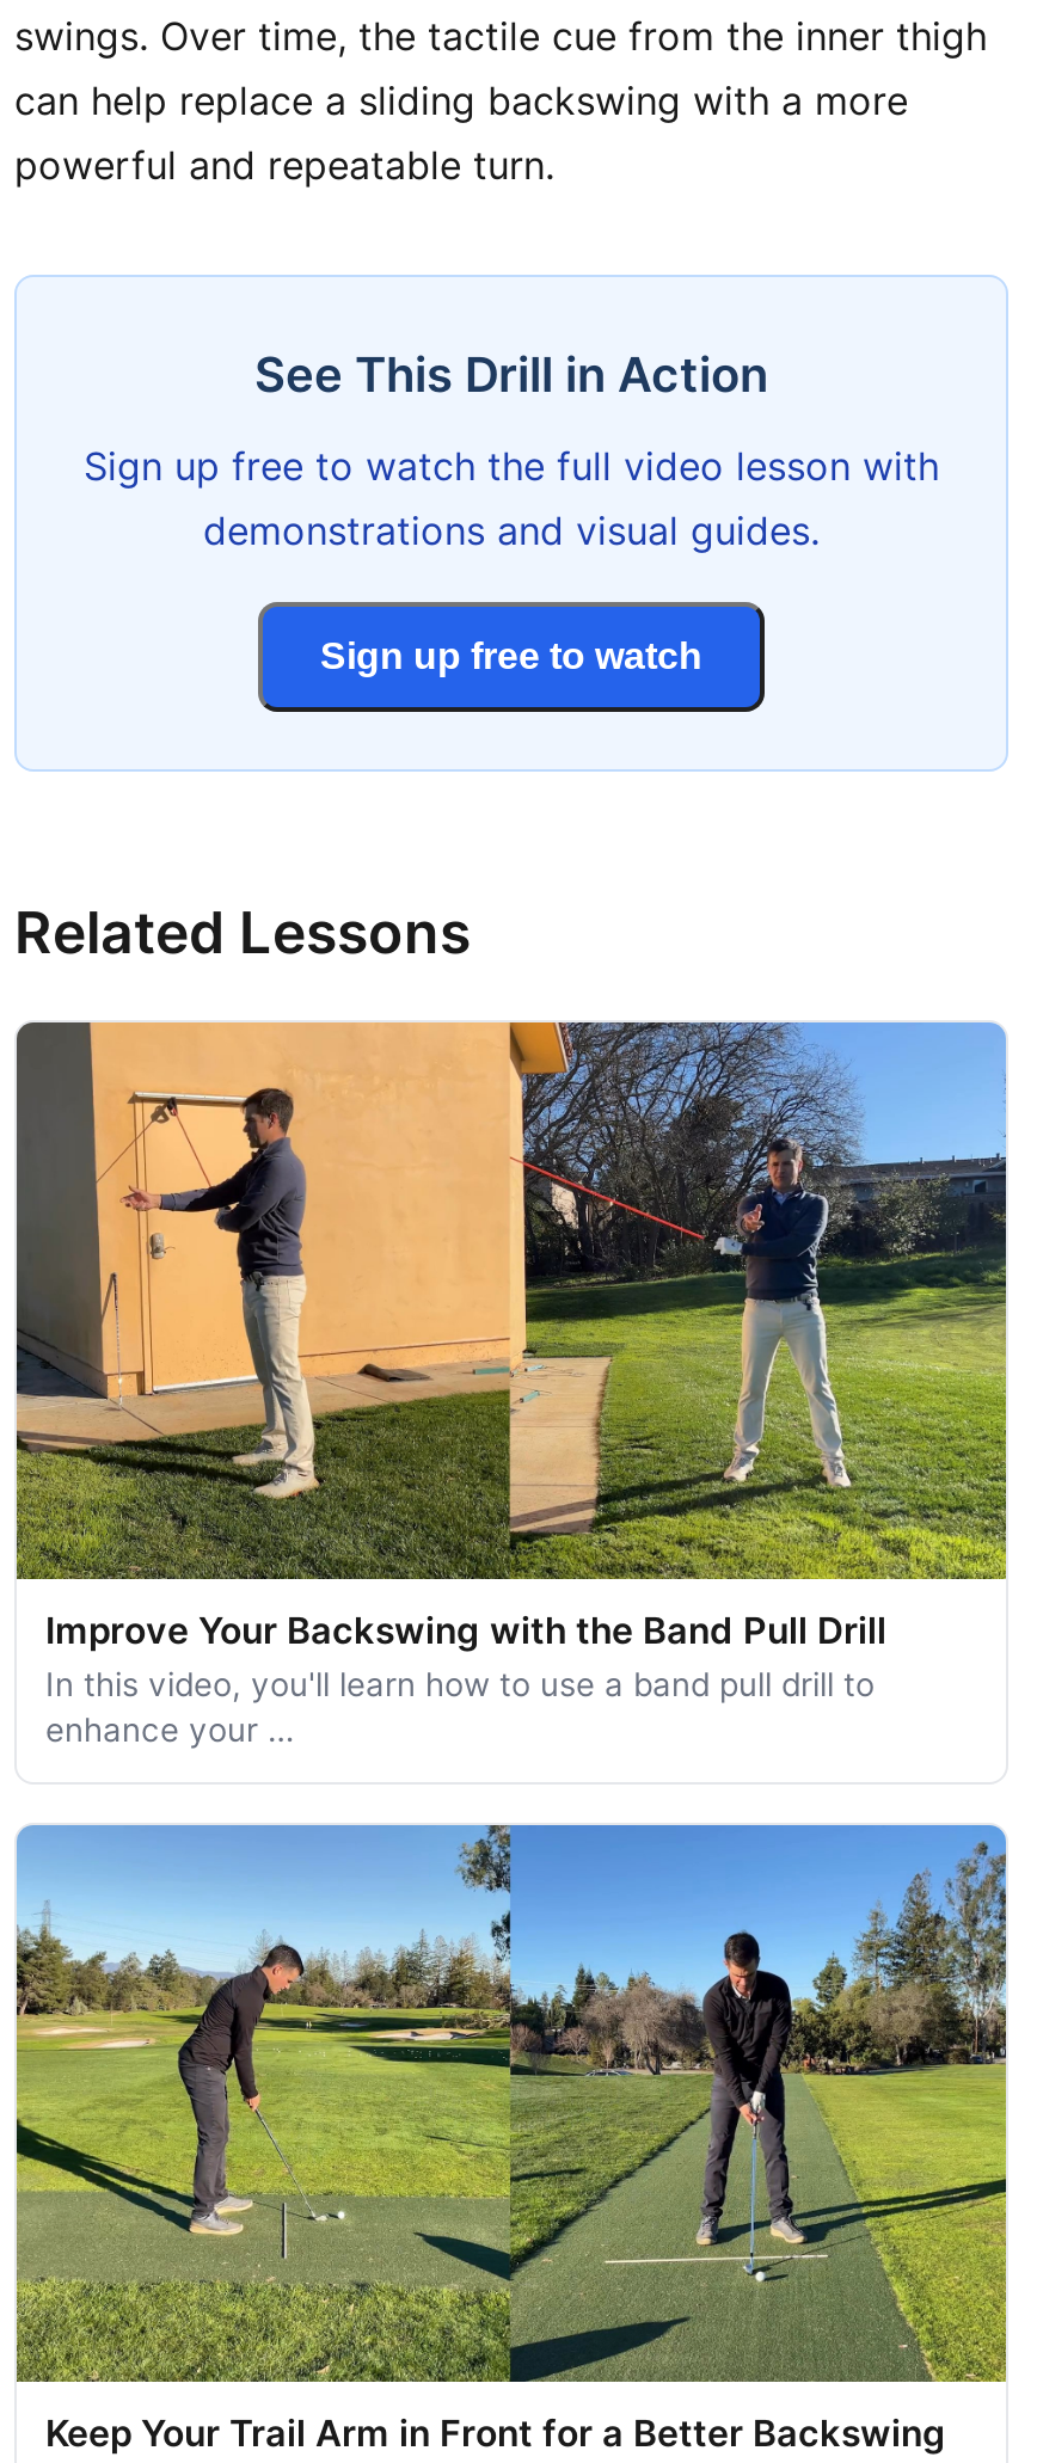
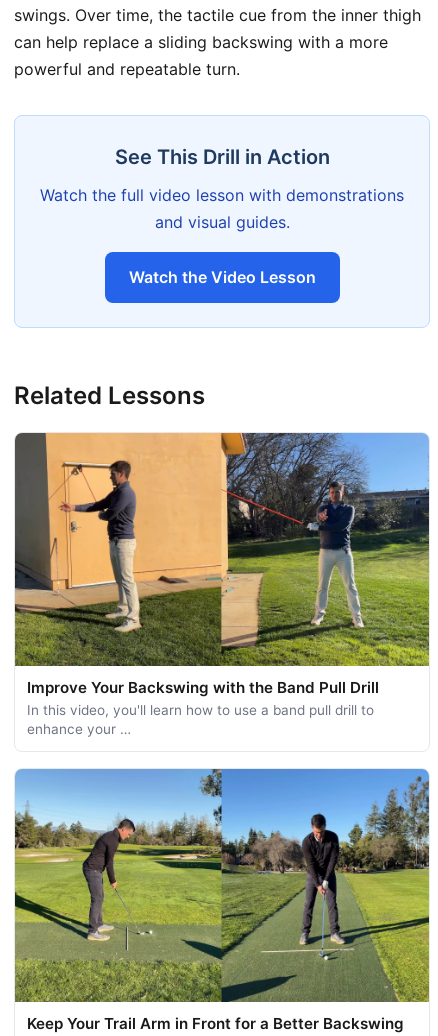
- Sign up free to watch the full video lesson with
- demonstrations and visual guides.
+ Watch the full video lesson with demonstrations
+ and visual guides.

- Sign up free to watch
+ Watch the Video Lesson
